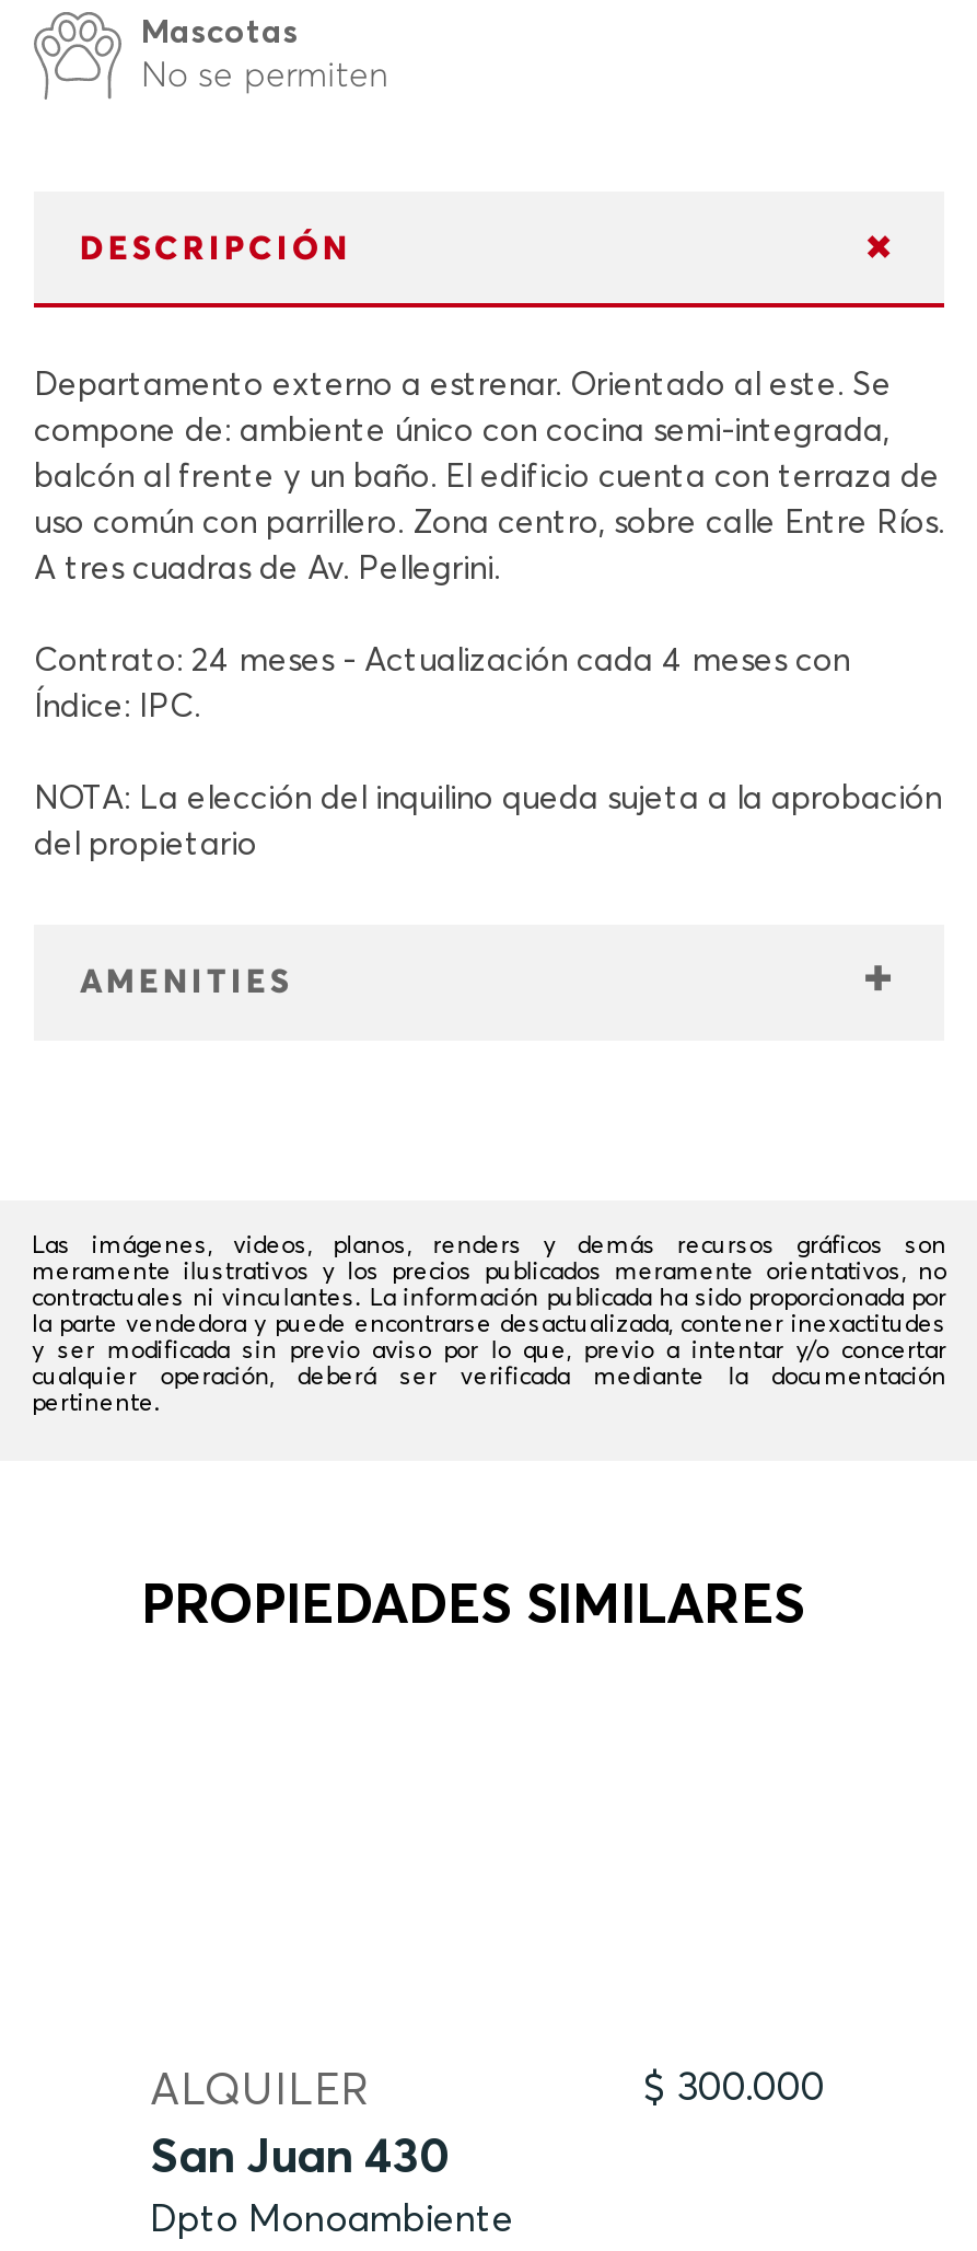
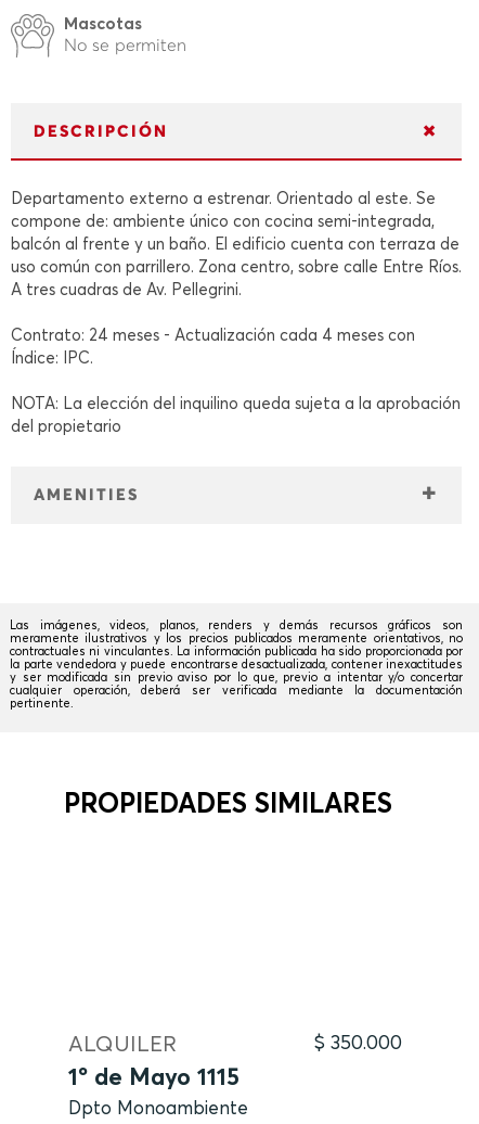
- $ 300.000
+ $ 350.000

- San Juan 430
+ 1º de Mayo 1115
